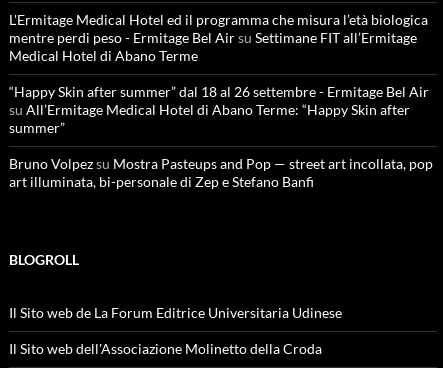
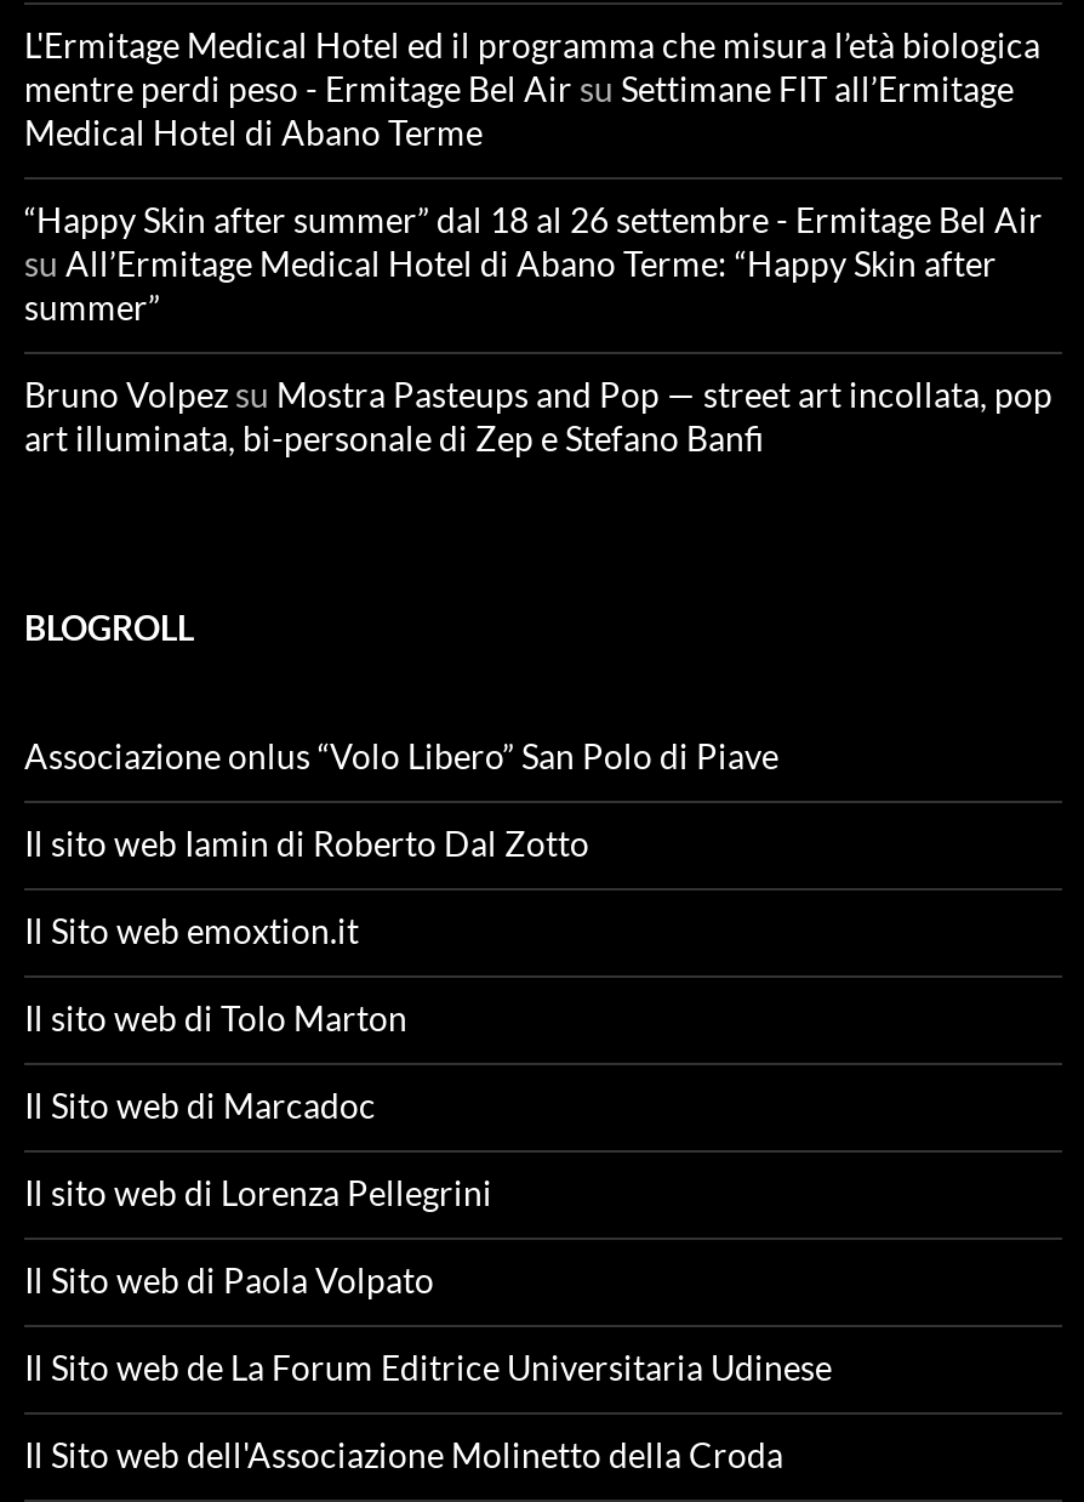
+ Associazione onlus “Volo Libero” San Polo di Piave
+ Il sito web Iamin di Roberto Dal Zotto
+ Il Sito web emoxtion.it
+ Il sito web di Tolo Marton
+ Il Sito web di Marcadoc
+ Il sito web di Lorenza Pellegrini
+ Il Sito web di Paola Volpato
